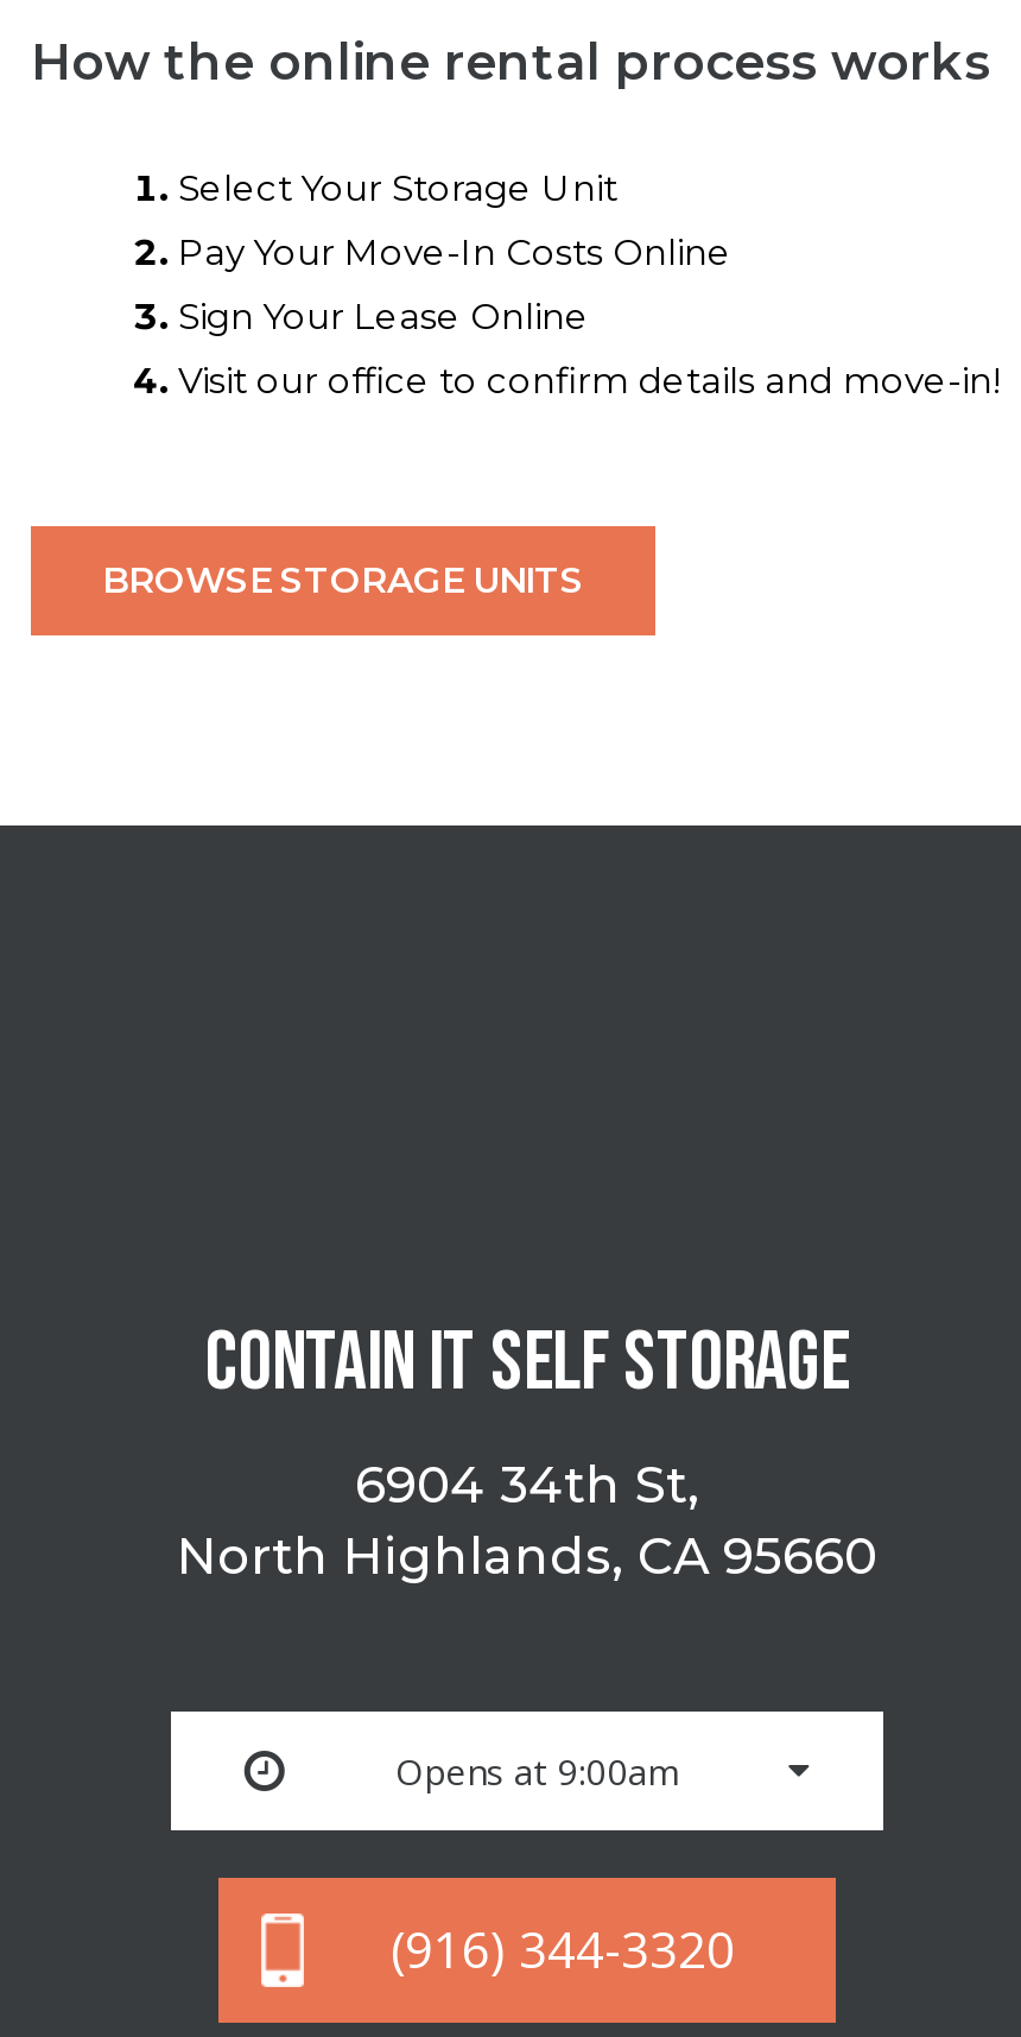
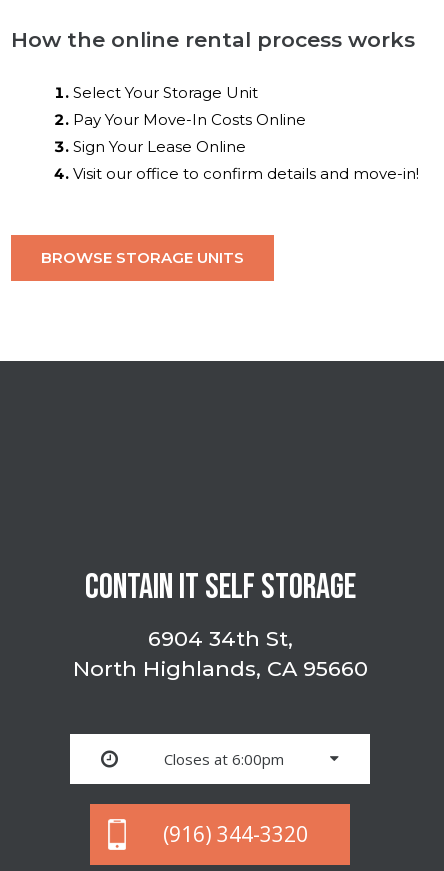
- Opens at 9:00am
+ Closes at 6:00pm
